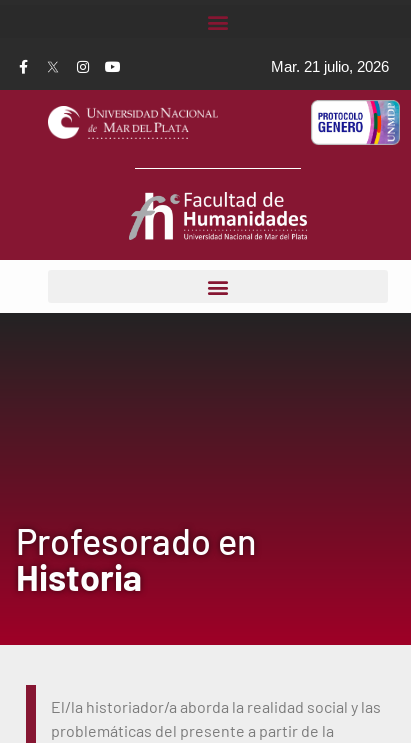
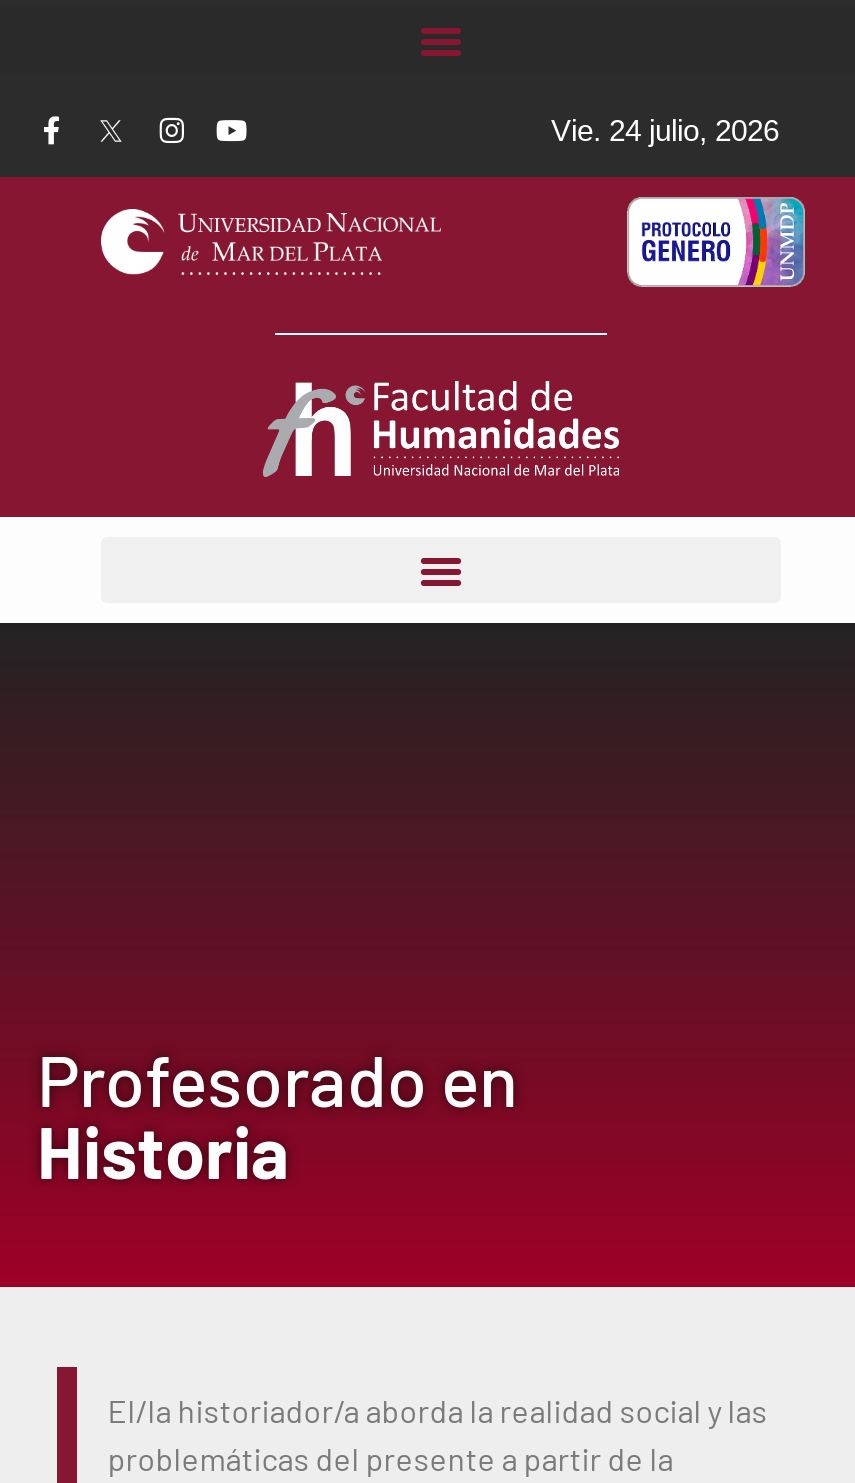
- Mar. 21 julio, 2026
+ Vie. 24 julio, 2026
